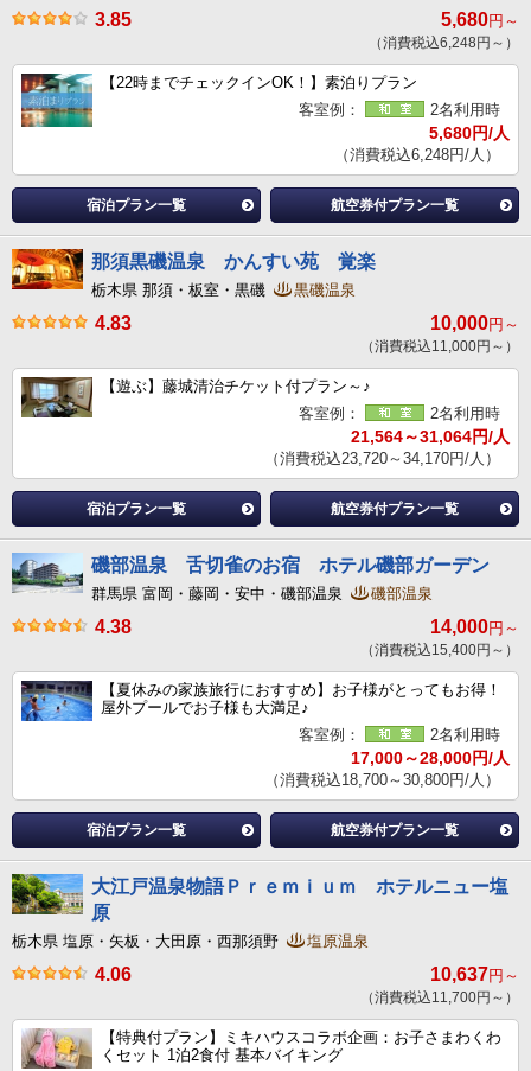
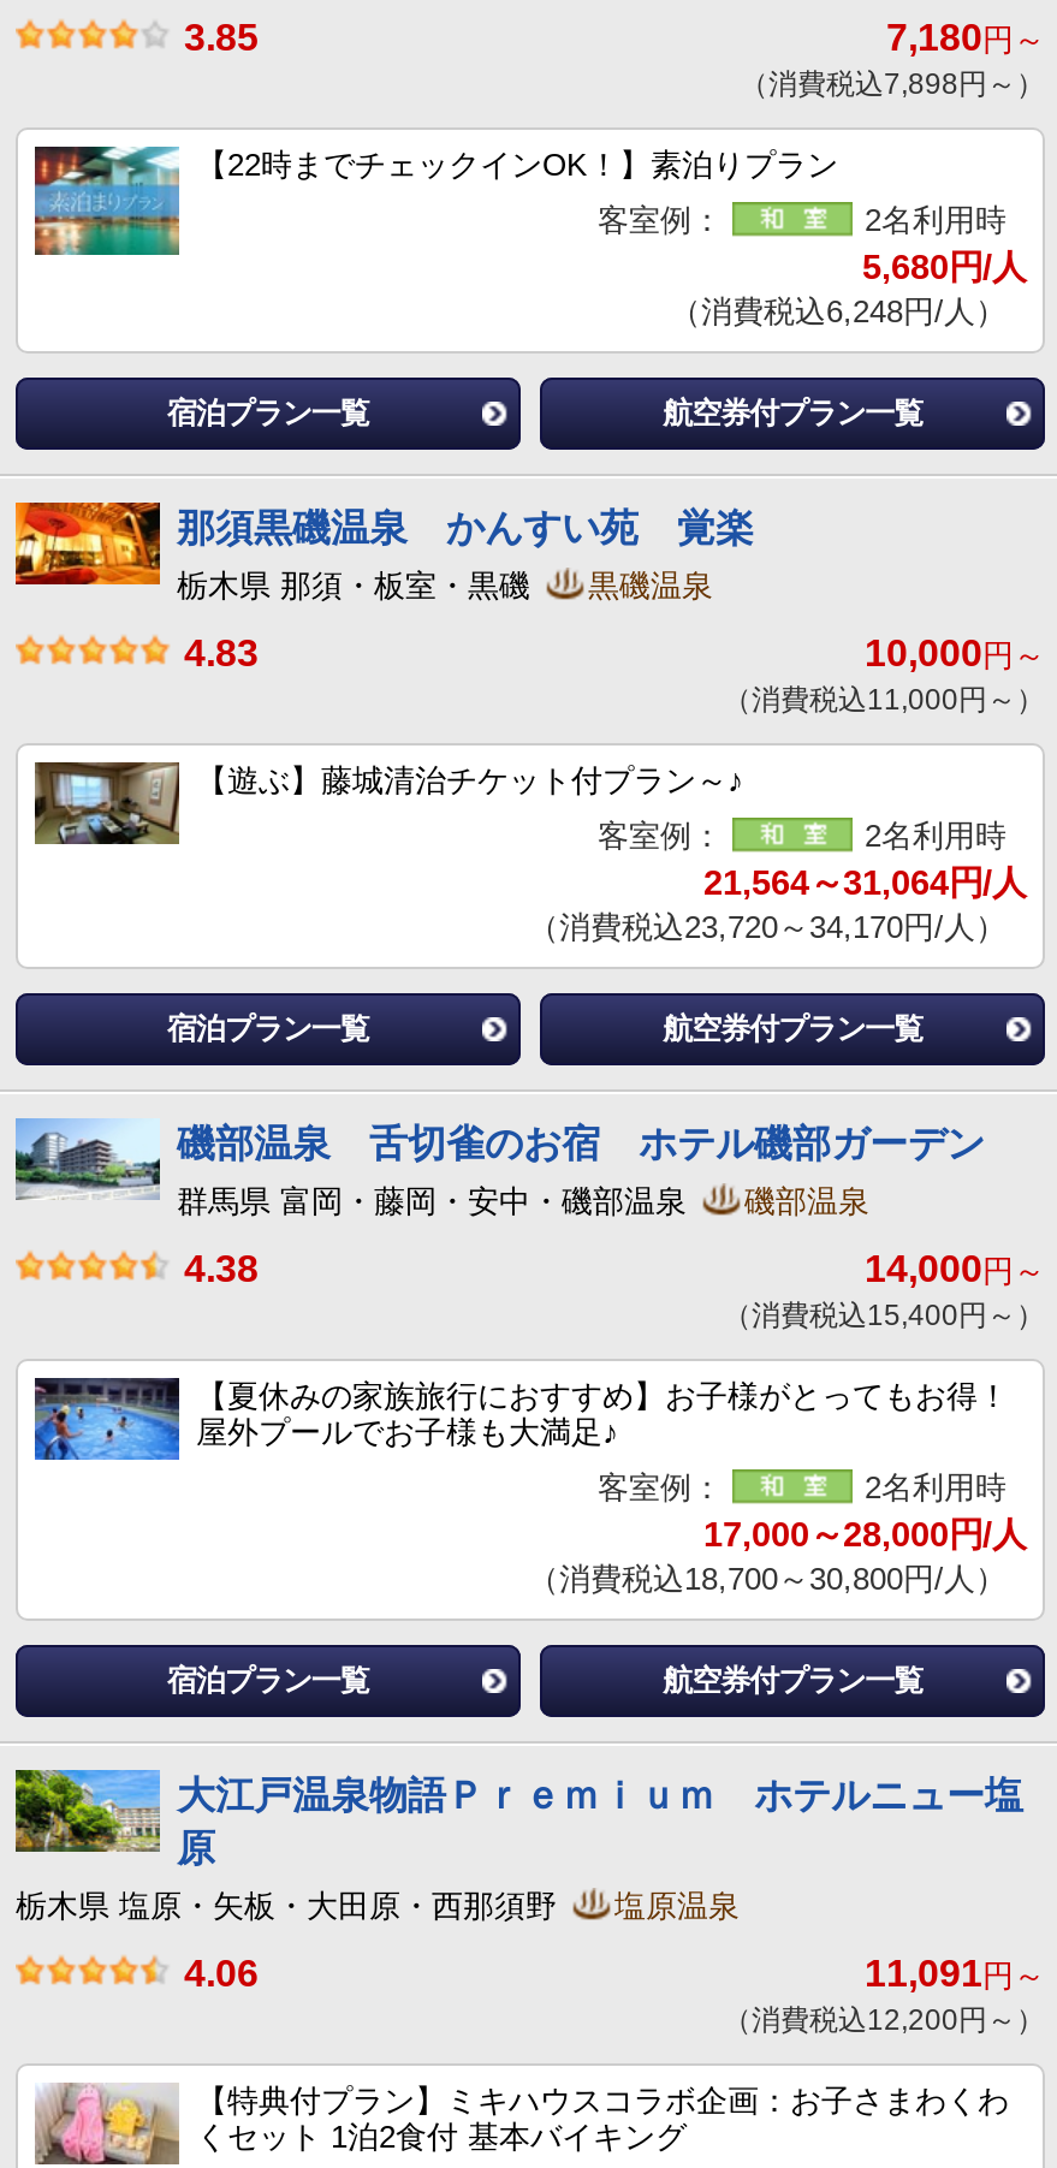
- 5,680円～
+ 7,180円～

- （消費税込6,248円～）
+ （消費税込7,898円～）

- 10,637円～
+ 11,091円～

- （消費税込11,700円～）
+ （消費税込12,200円～）
